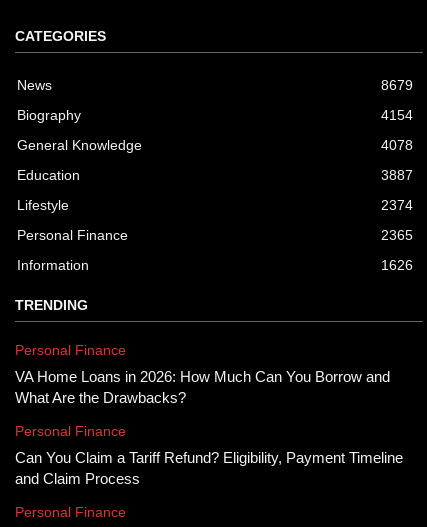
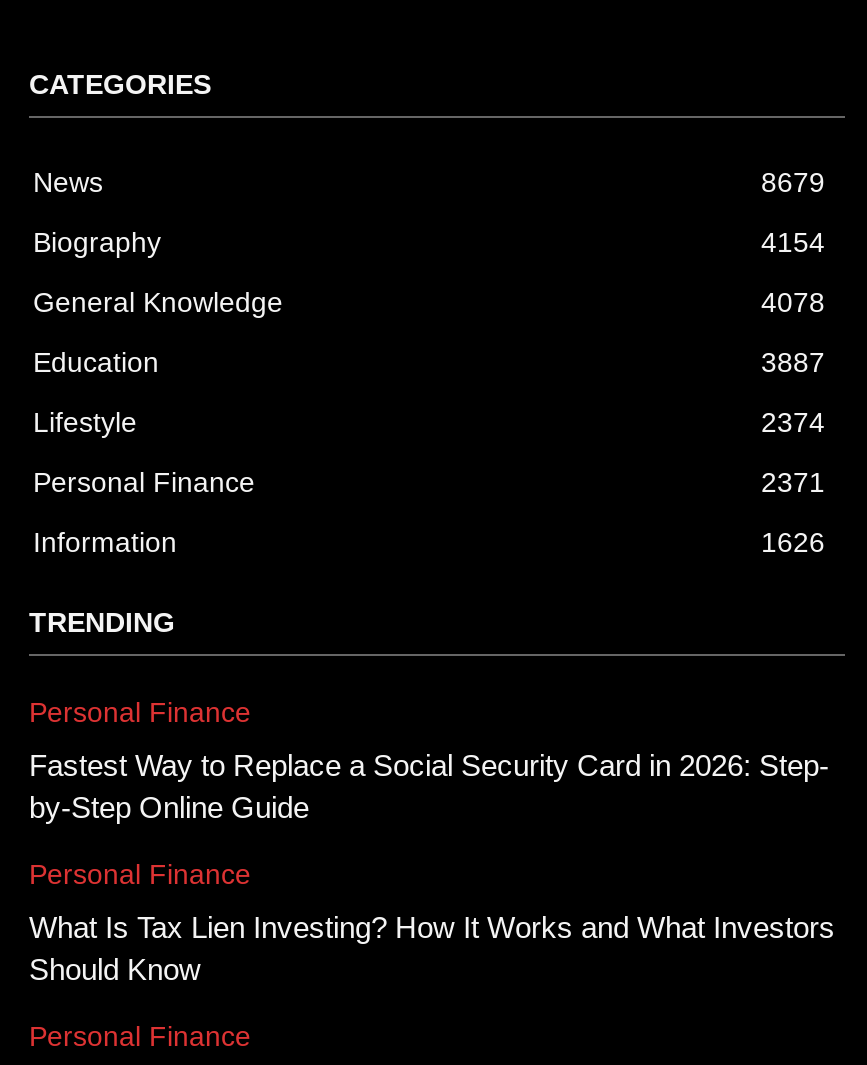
- 2365
+ 2371

- VA Home Loans in 2026: How Much Can You Borrow and
- What Are the Drawbacks?
+ Fastest Way to Replace a Social Security Card in 2026: Step-
+ by-Step Online Guide

- Can You Claim a Tariff Refund? Eligibility, Payment Timeline
- and Claim Process
+ What Is Tax Lien Investing? How It Works and What Investors
+ Should Know
